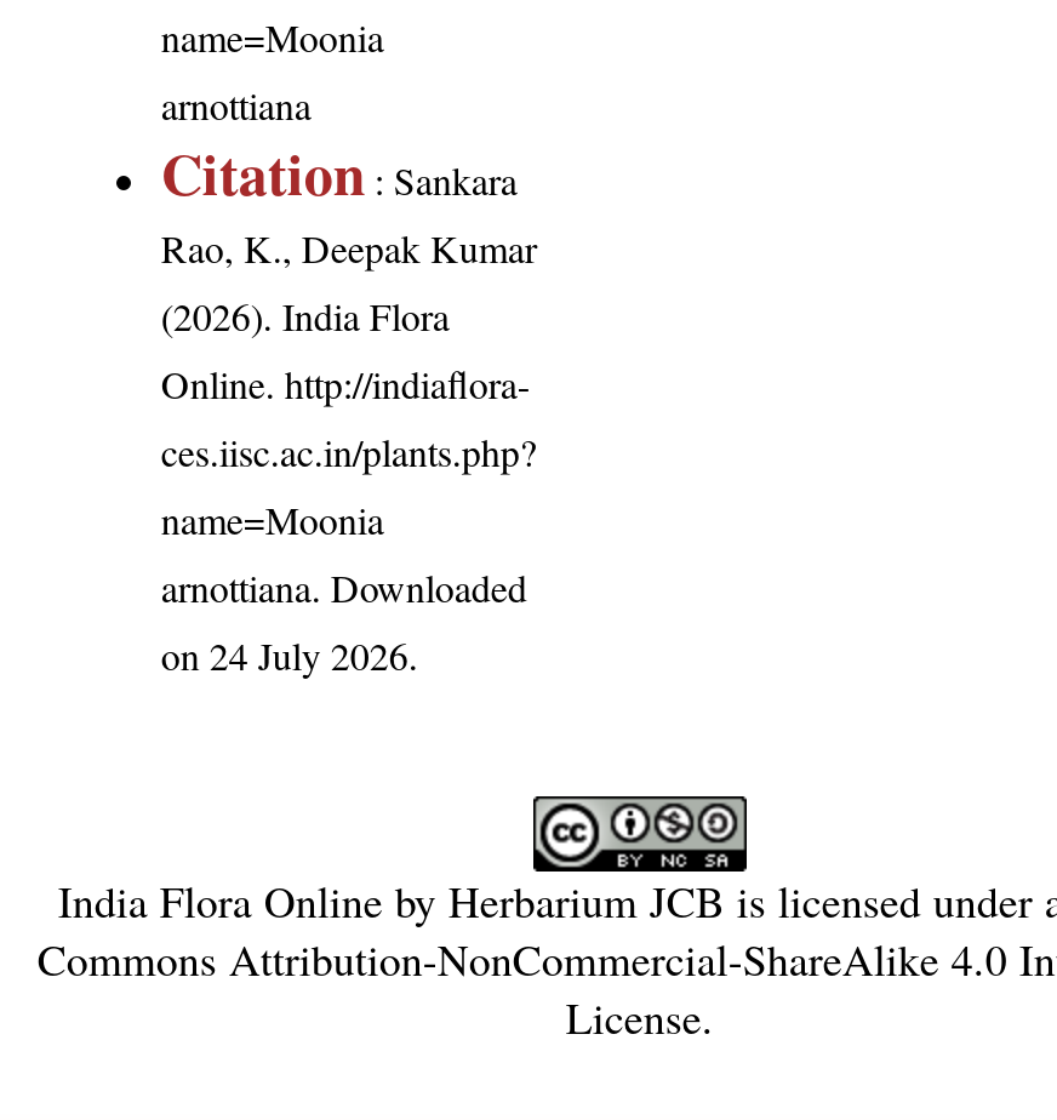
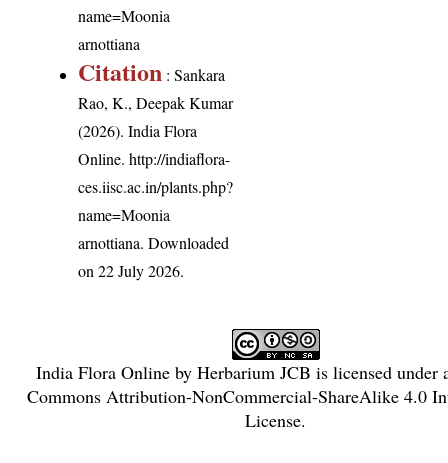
- on 24 July 2026.
+ on 22 July 2026.
